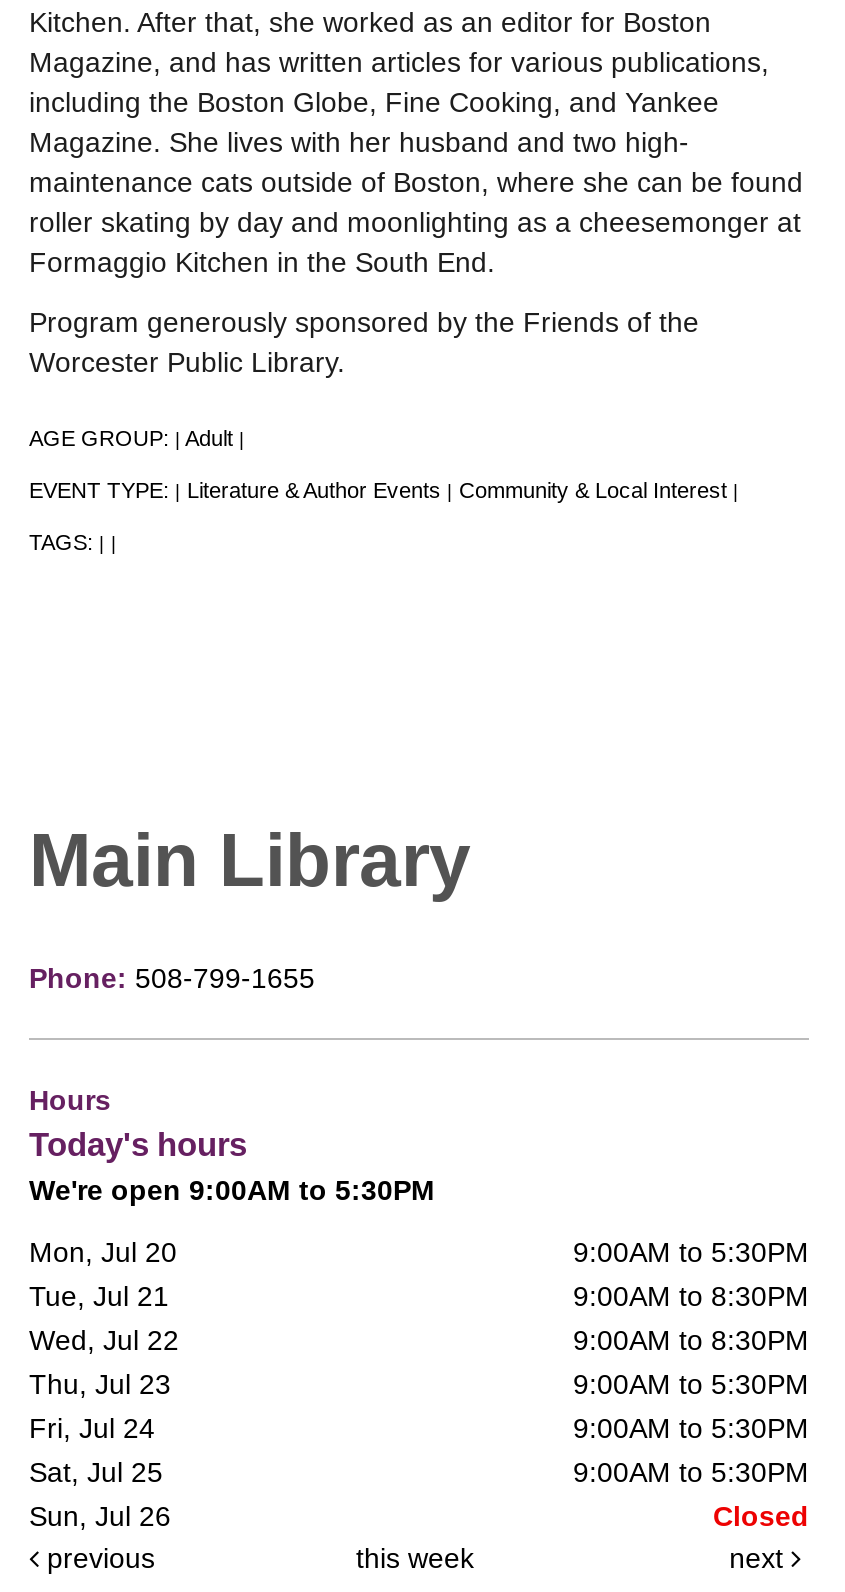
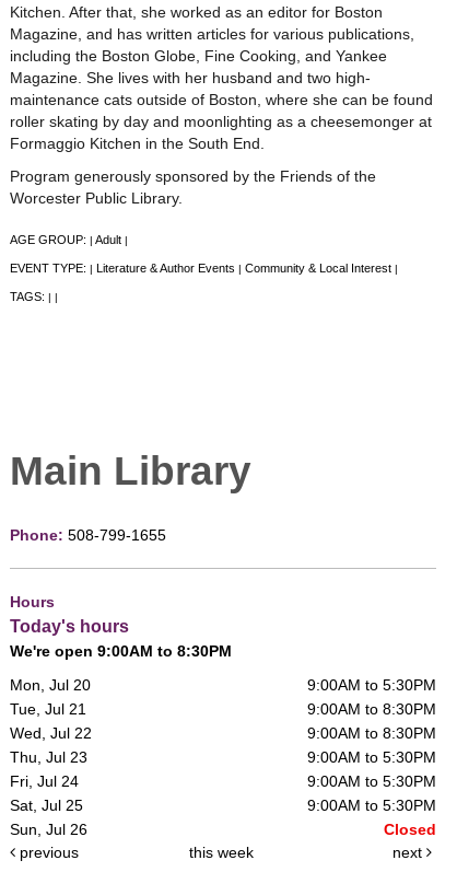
- We're open 9:00AM to 5:30PM
+ We're open 9:00AM to 8:30PM
